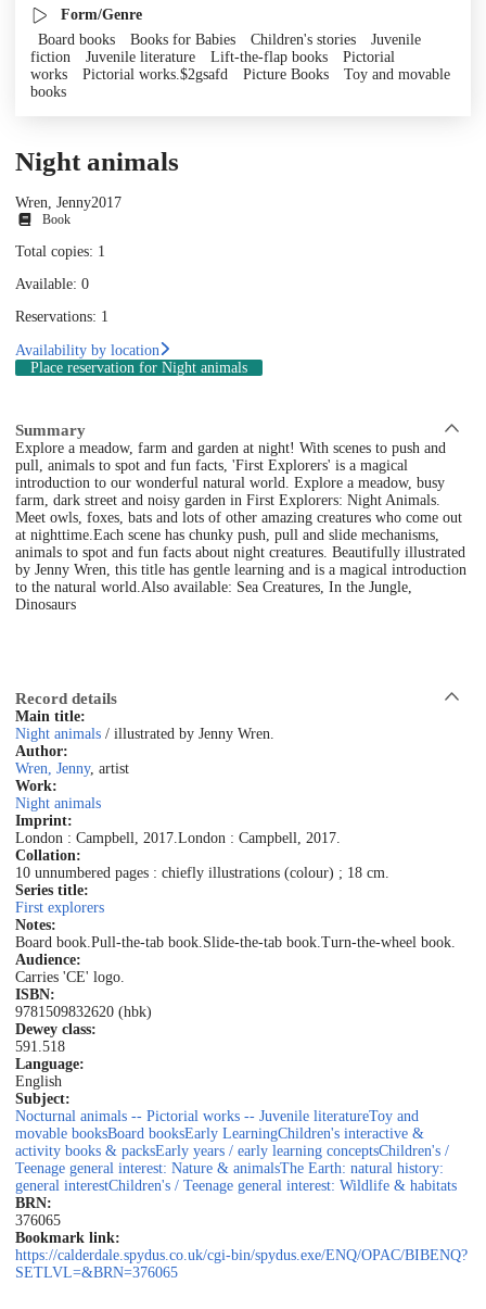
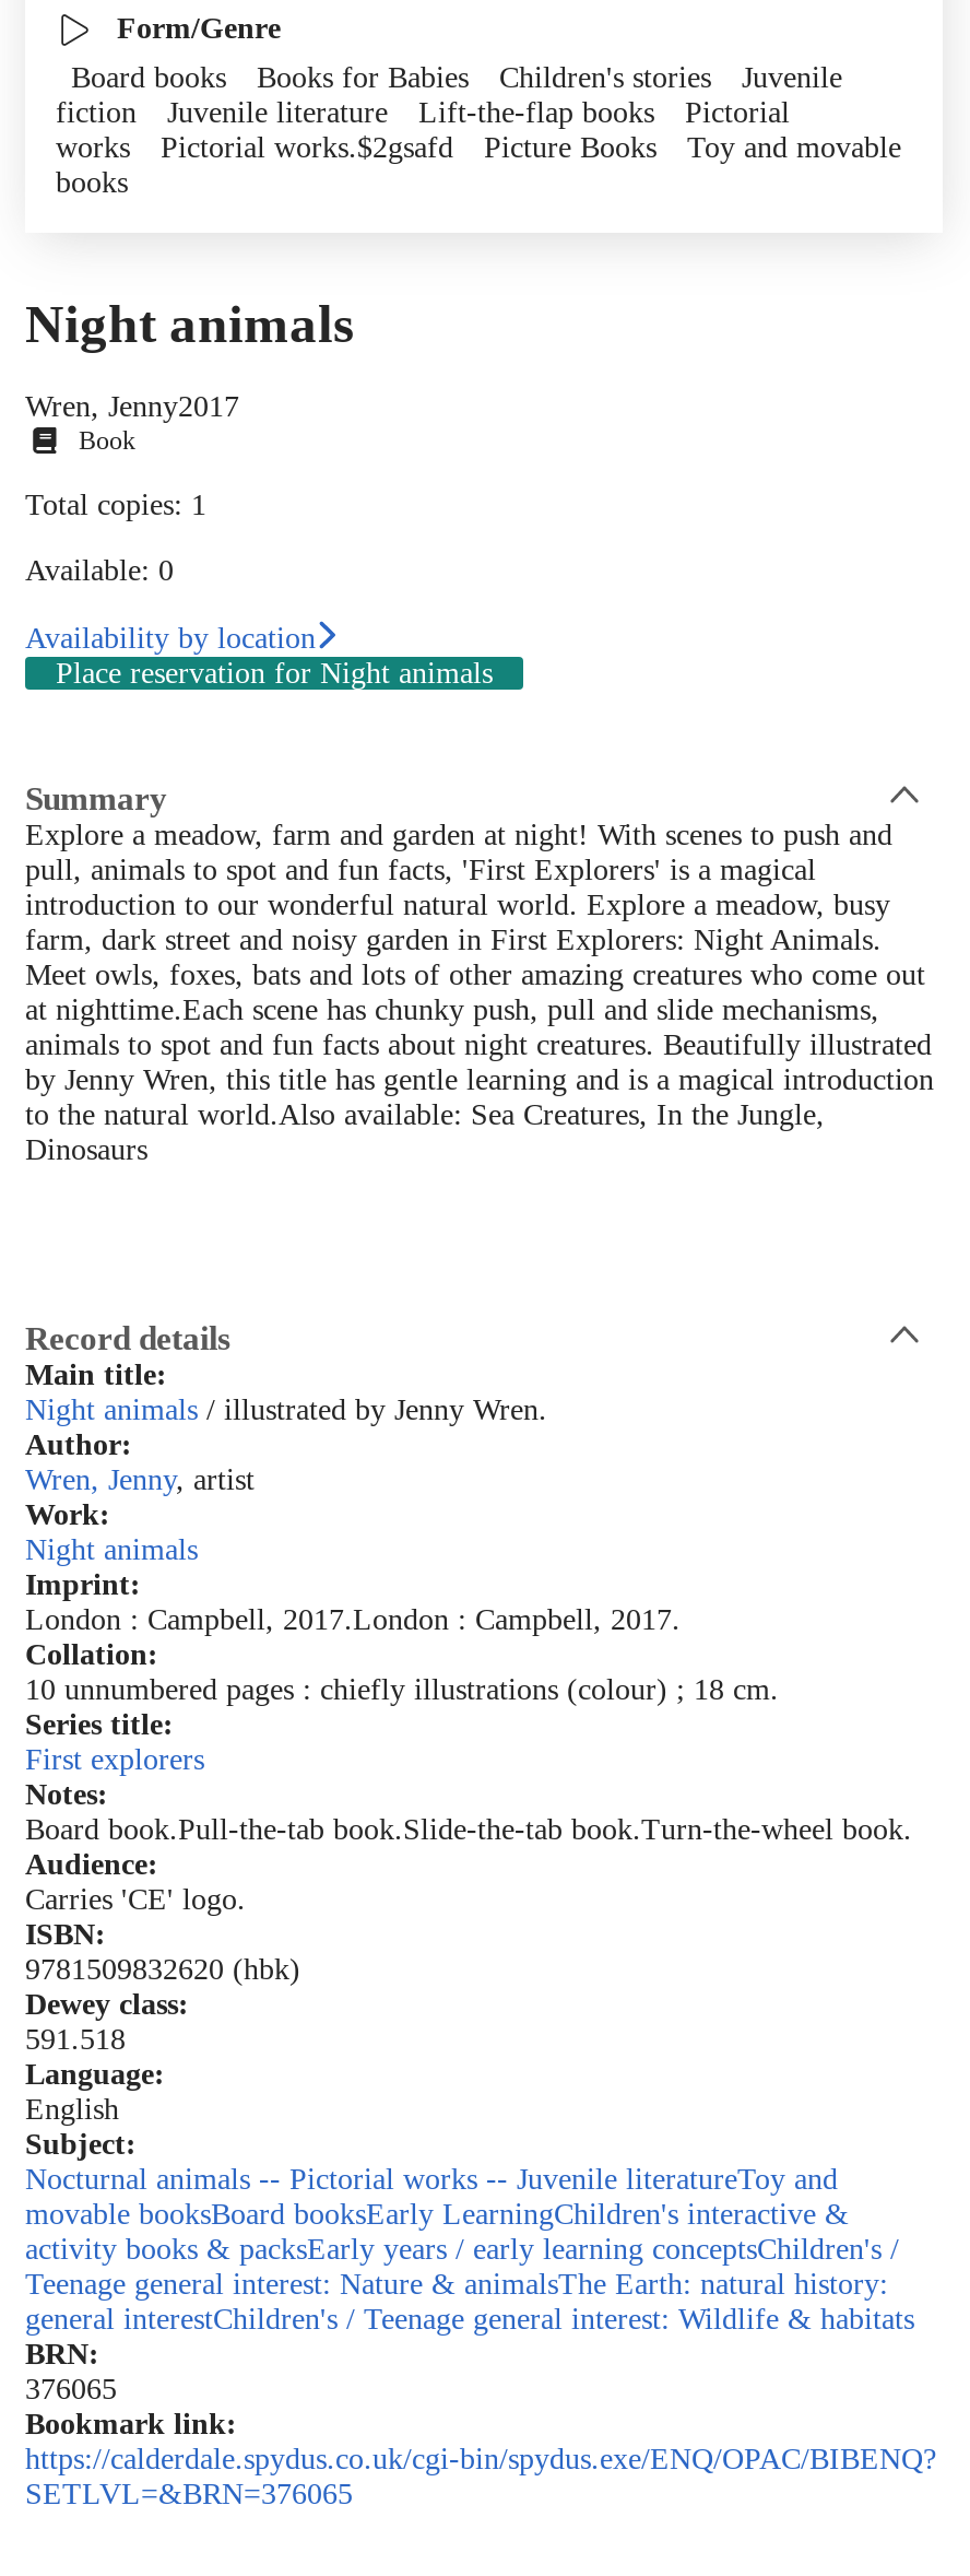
- Reservations: 1
